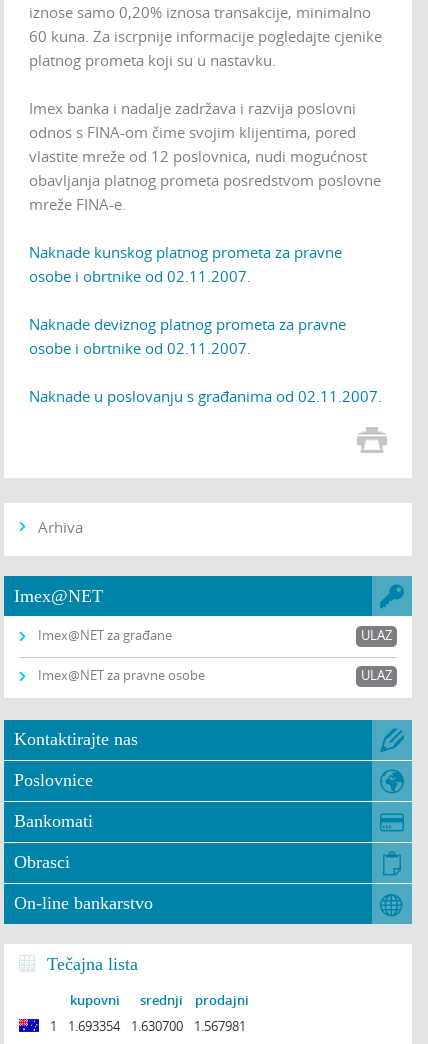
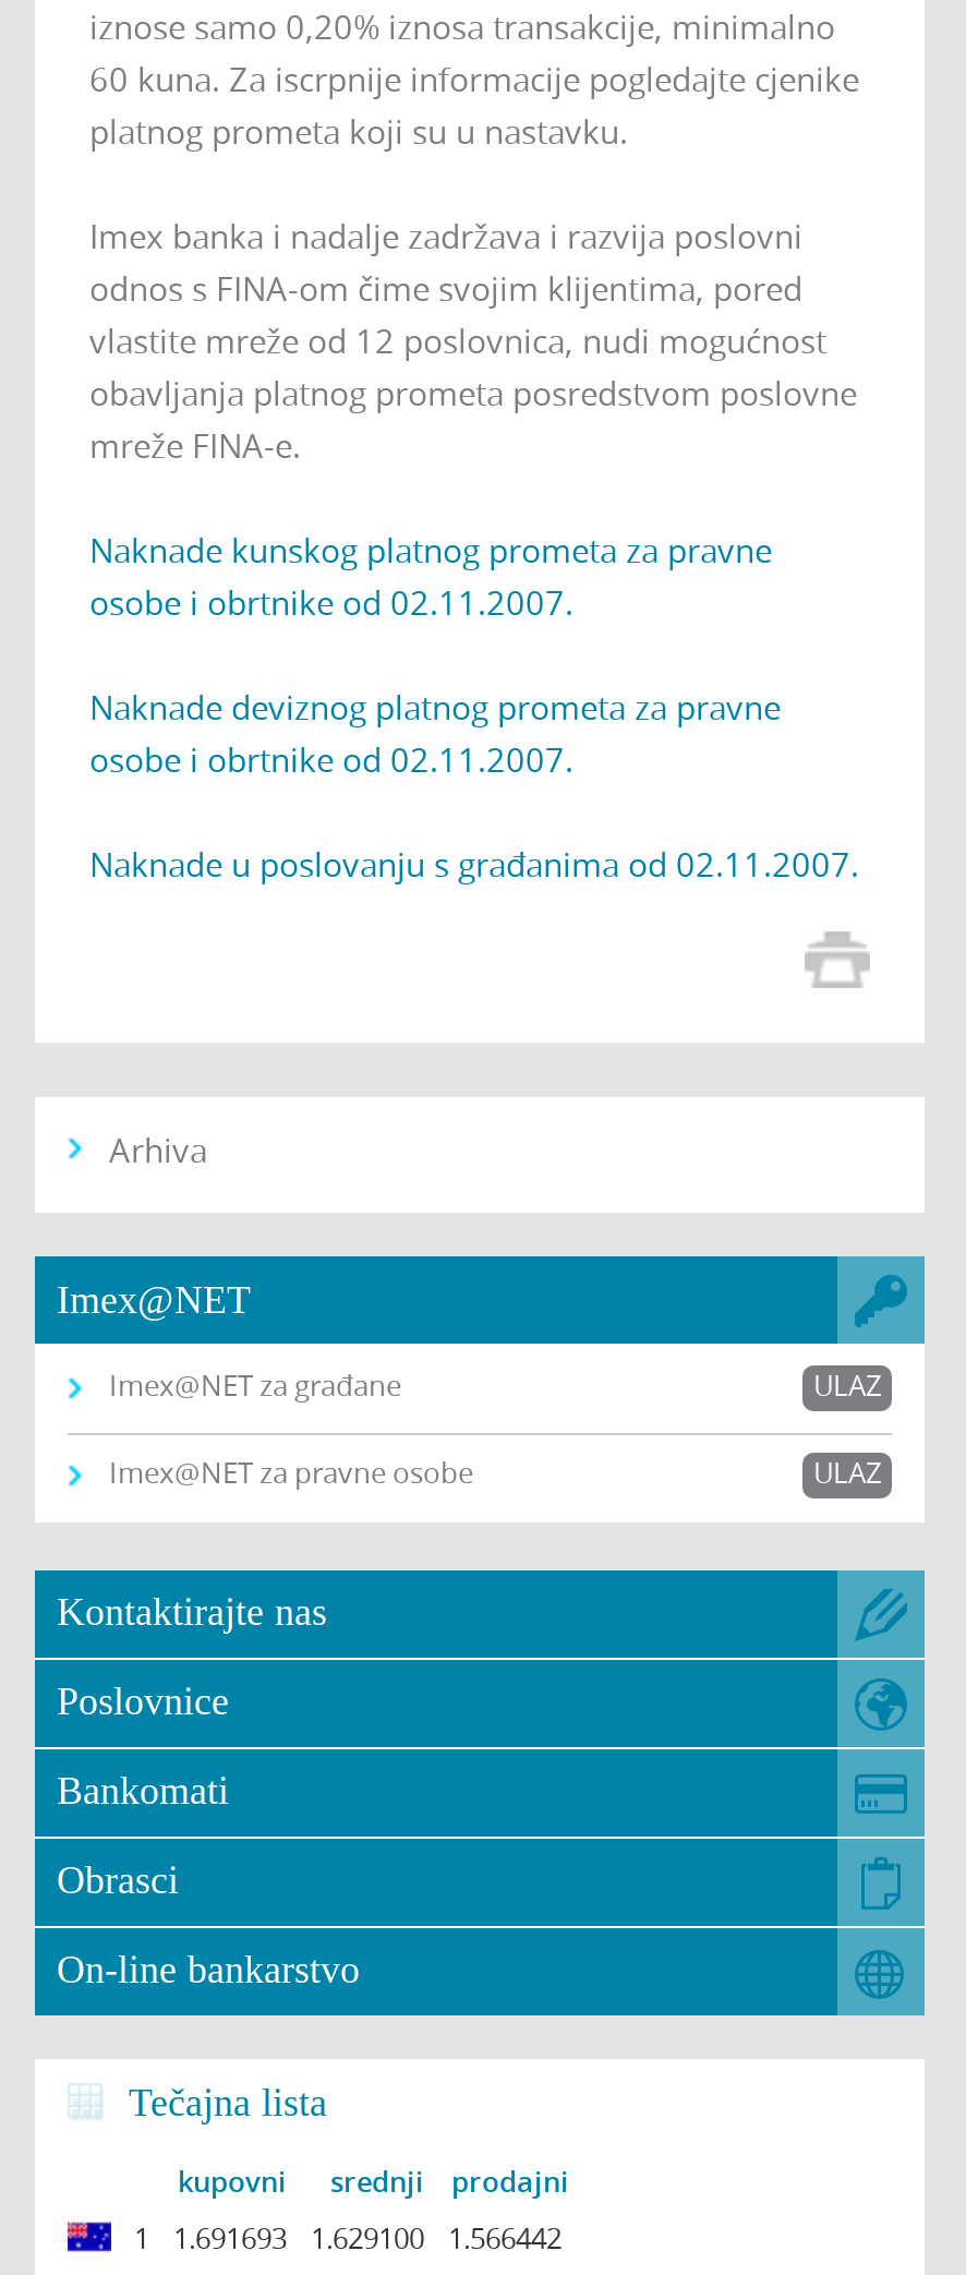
- 1.693354
+ 1.691693

- 1.630700
+ 1.629100

- 1.567981
+ 1.566442
